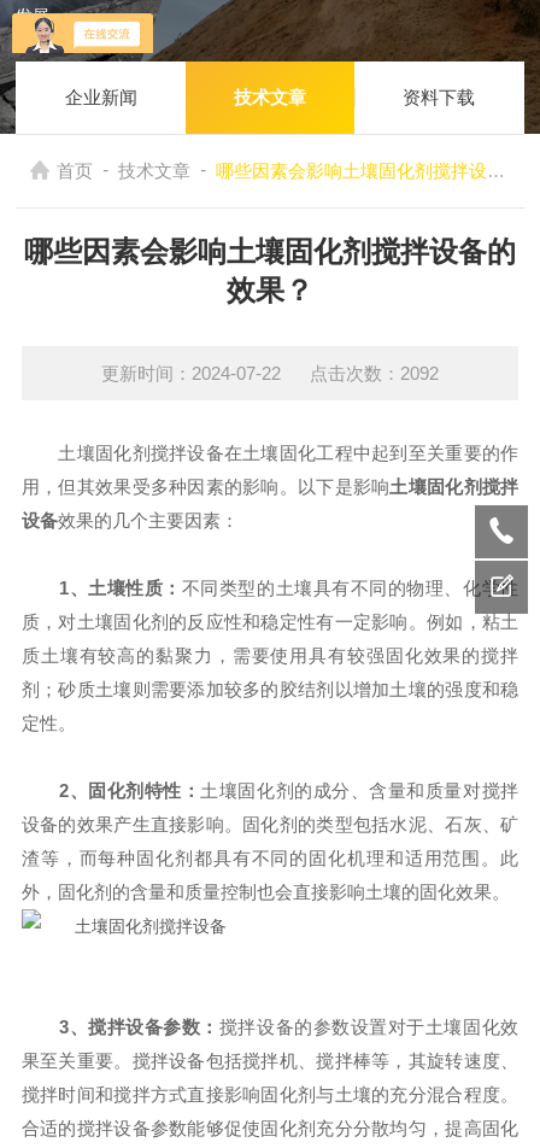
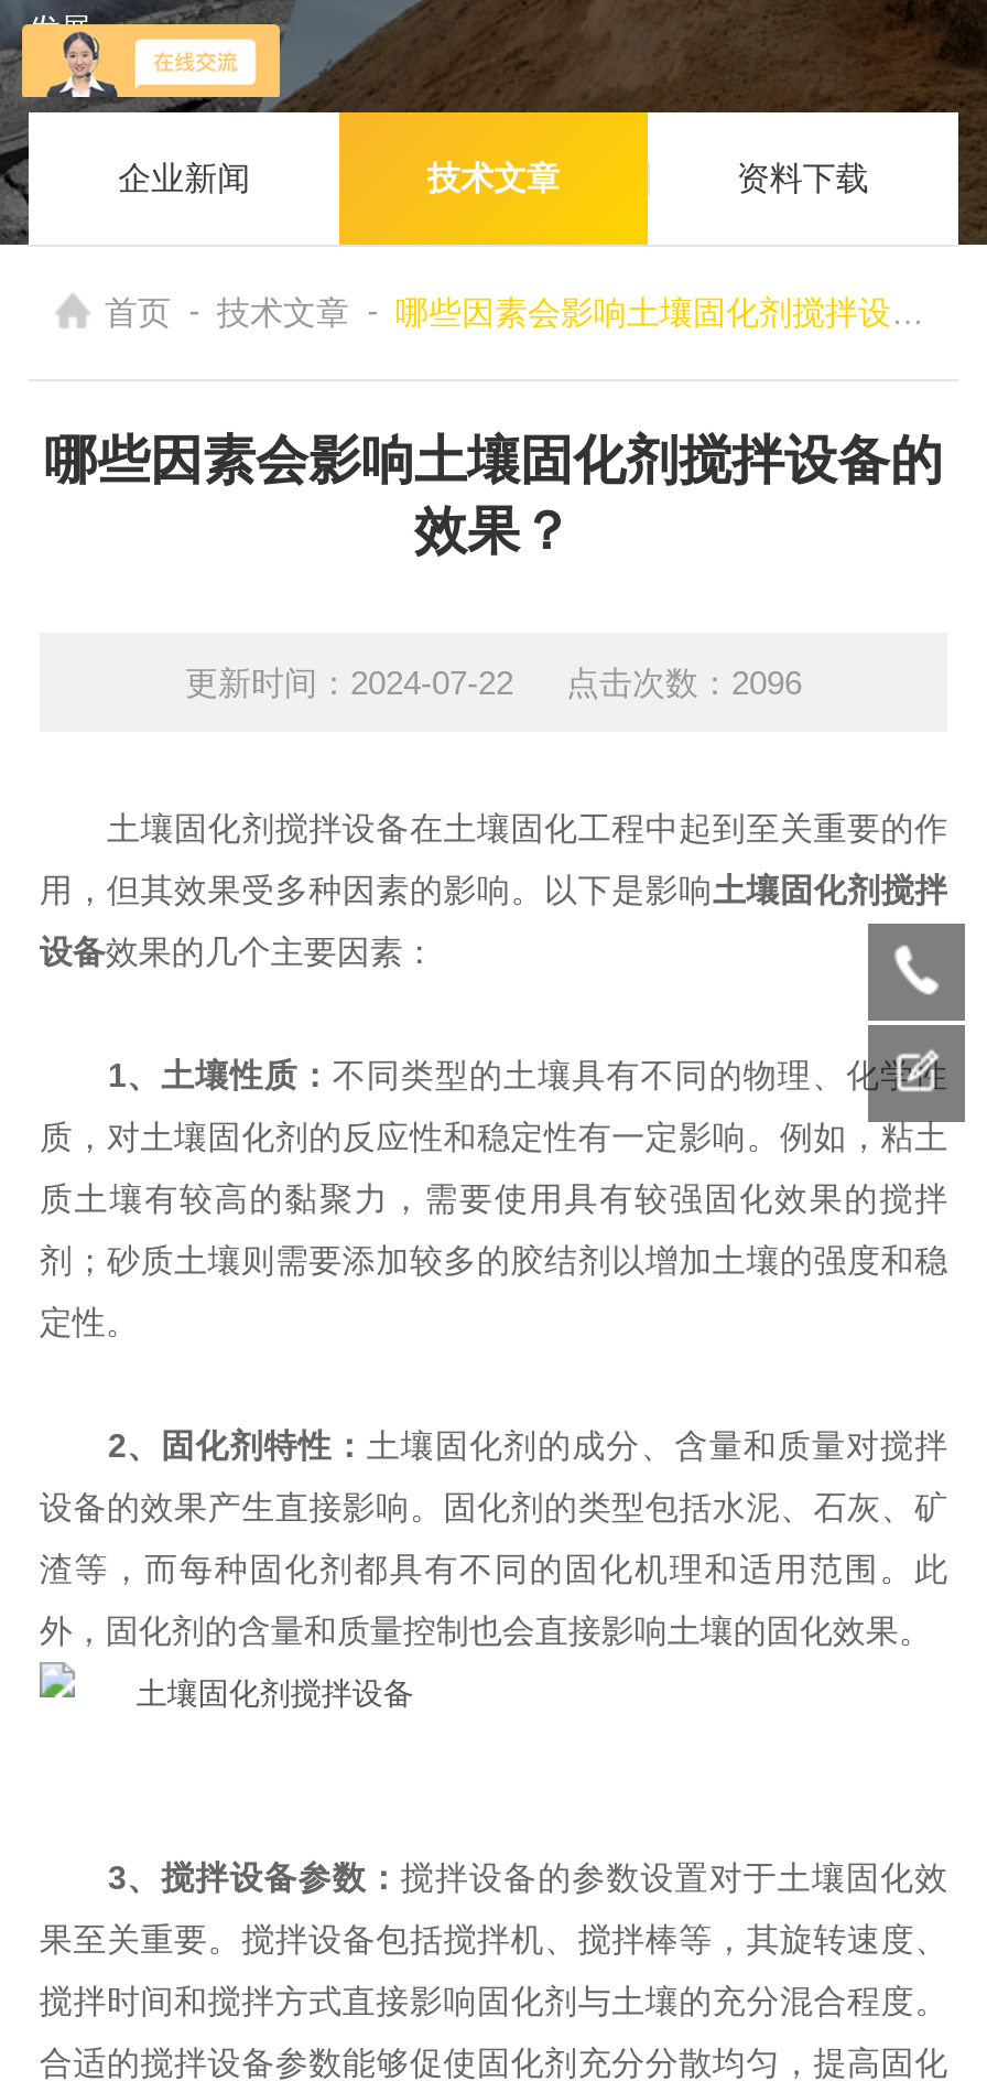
- 更新时间：2024-07-22 点击次数：2092
+ 更新时间：2024-07-22 点击次数：2096
